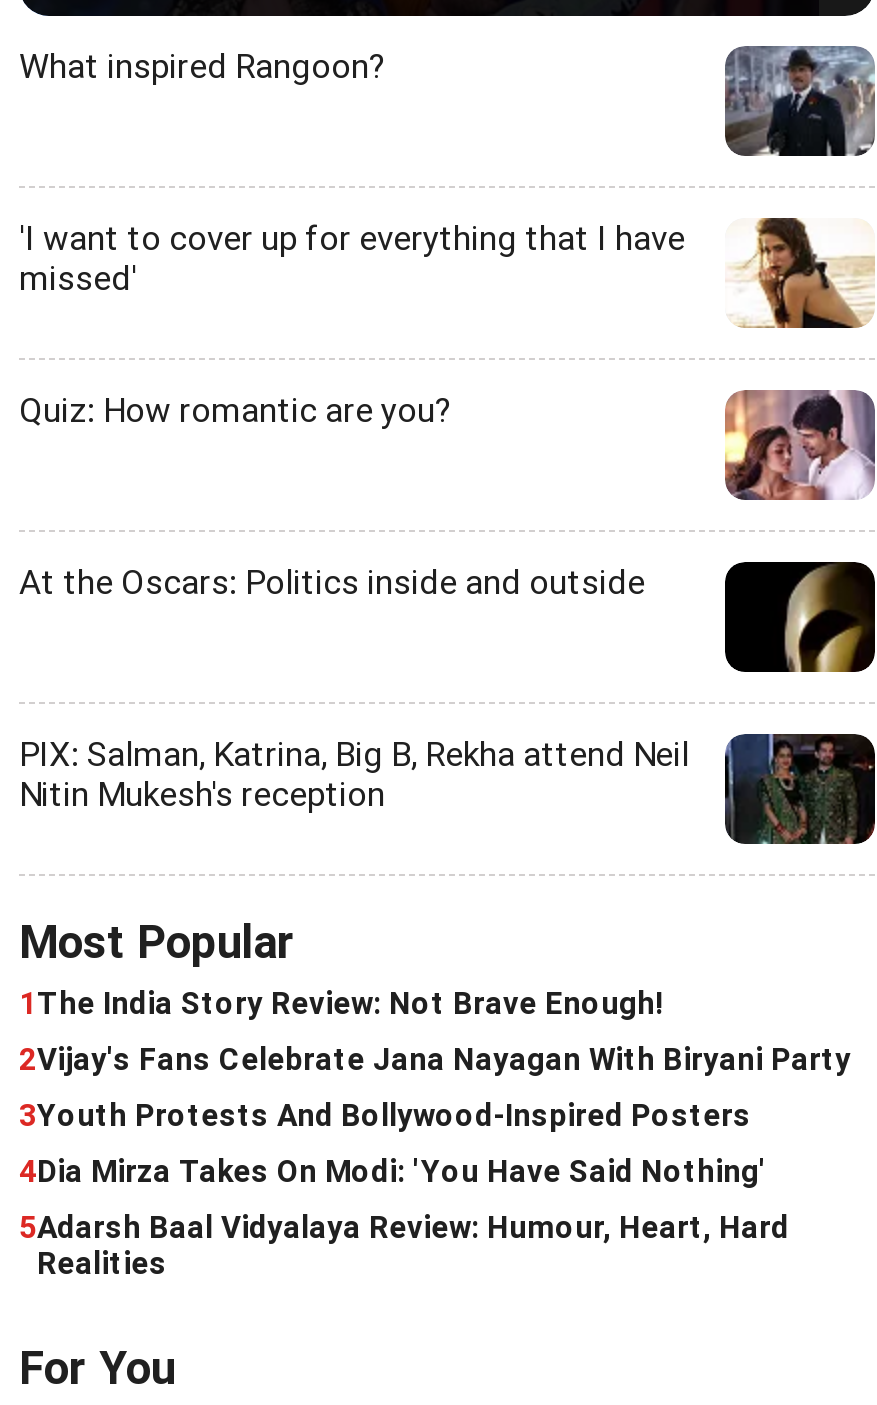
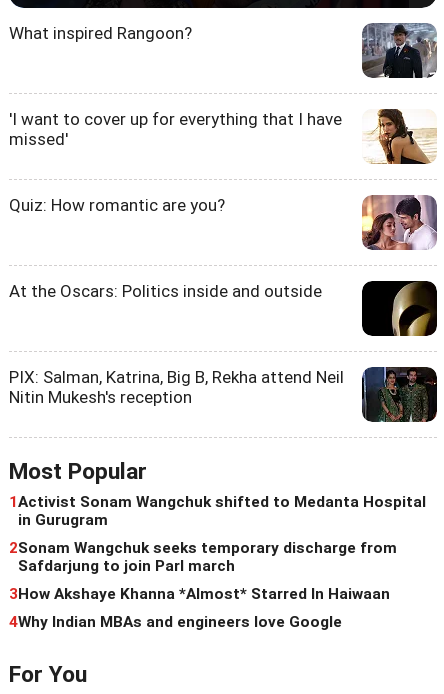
- 1 The India Story Review: Not Brave Enough!
- 2Vijay's Fans Celebrate Jana Nayagan With Biryani Party
- 3Youth Protests And Bollywood-Inspired Posters
- 4Dia Mirza Takes On Modi: 'You Have Said Nothing'
- 5Adarsh Baal Vidyalaya Review: Humour, Heart, Hard
- Realities
+ 1Activist Sonam Wangchuk shifted to Medanta Hospital
+ in Gurugram
+ 2Sonam Wangchuk seeks temporary discharge from
+ Safdarjung to join Parl march
+ 3How Akshaye Khanna *Almost* Starred In Haiwaan
+ 4Why Indian MBAs and engineers love Google
